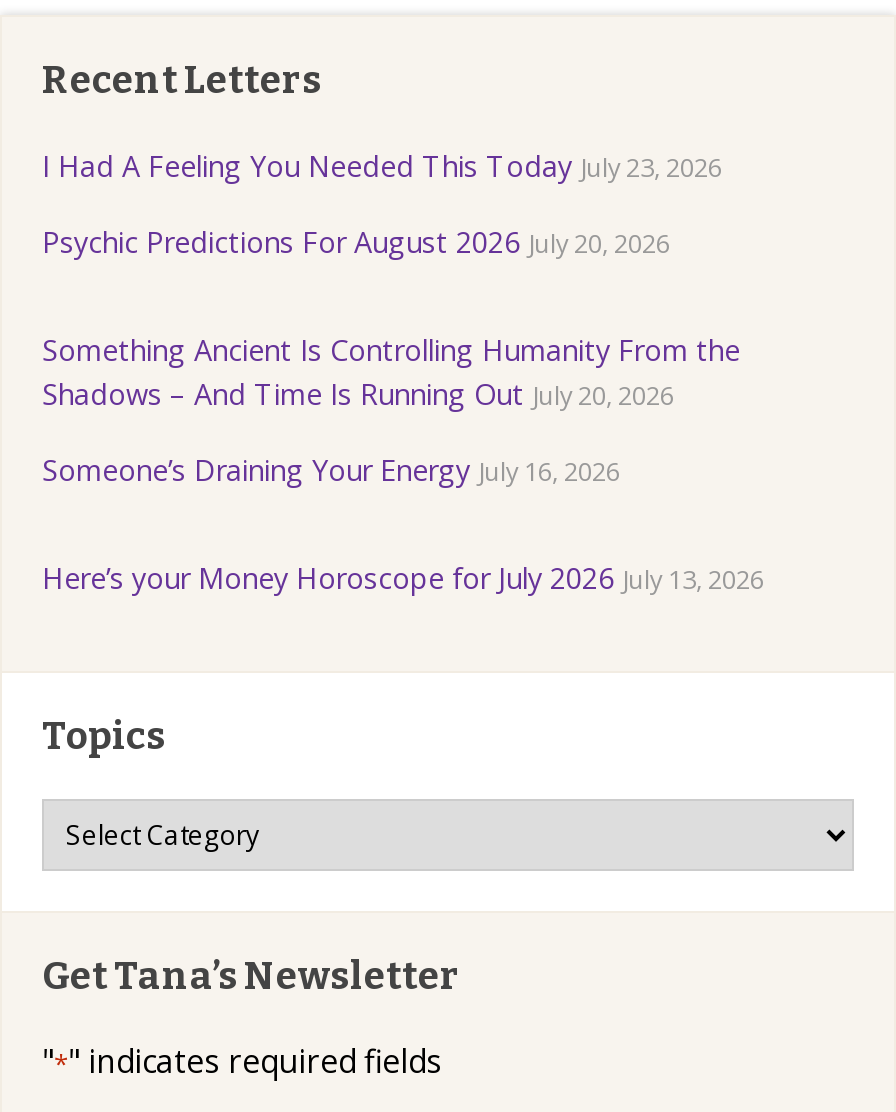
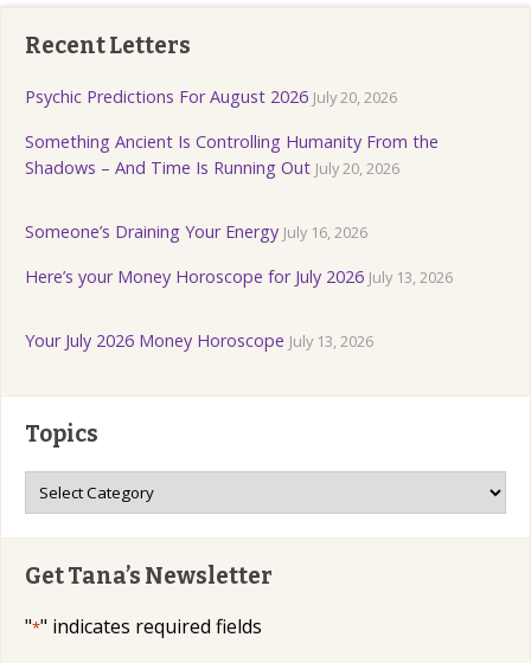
- I Had A Feeling You Needed This Today July 23, 2026

moved up: Psychic Predictions For August 2026 July 20, 2026

moved up: Something Ancient Is Controlling Humanity From the | Shadows – And Time Is Running Out July 20, 2026

moved up: Someone’s Draining Your Energy July 16, 2026

moved up: Here’s your Money Horoscope for July 2026 July 13, 2026

+ Your July 2026 Money Horoscope July 13, 2026
